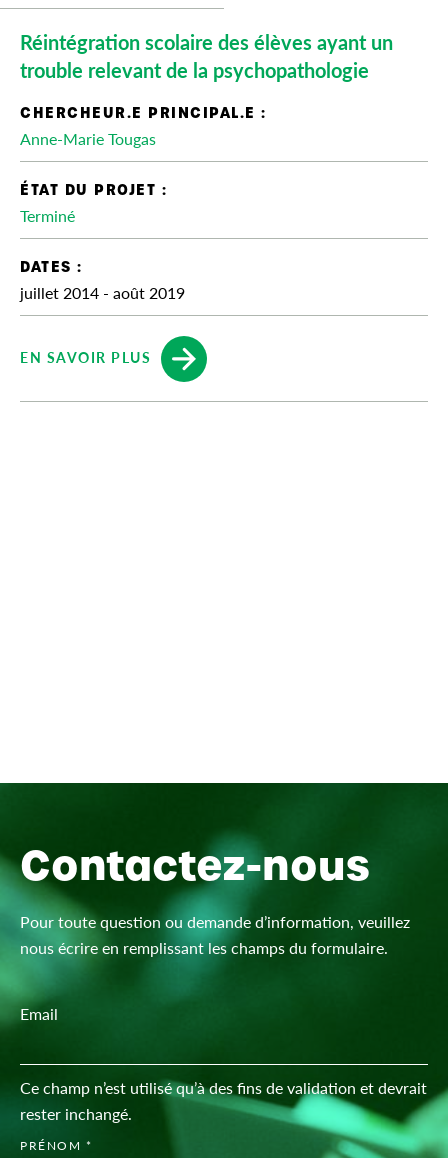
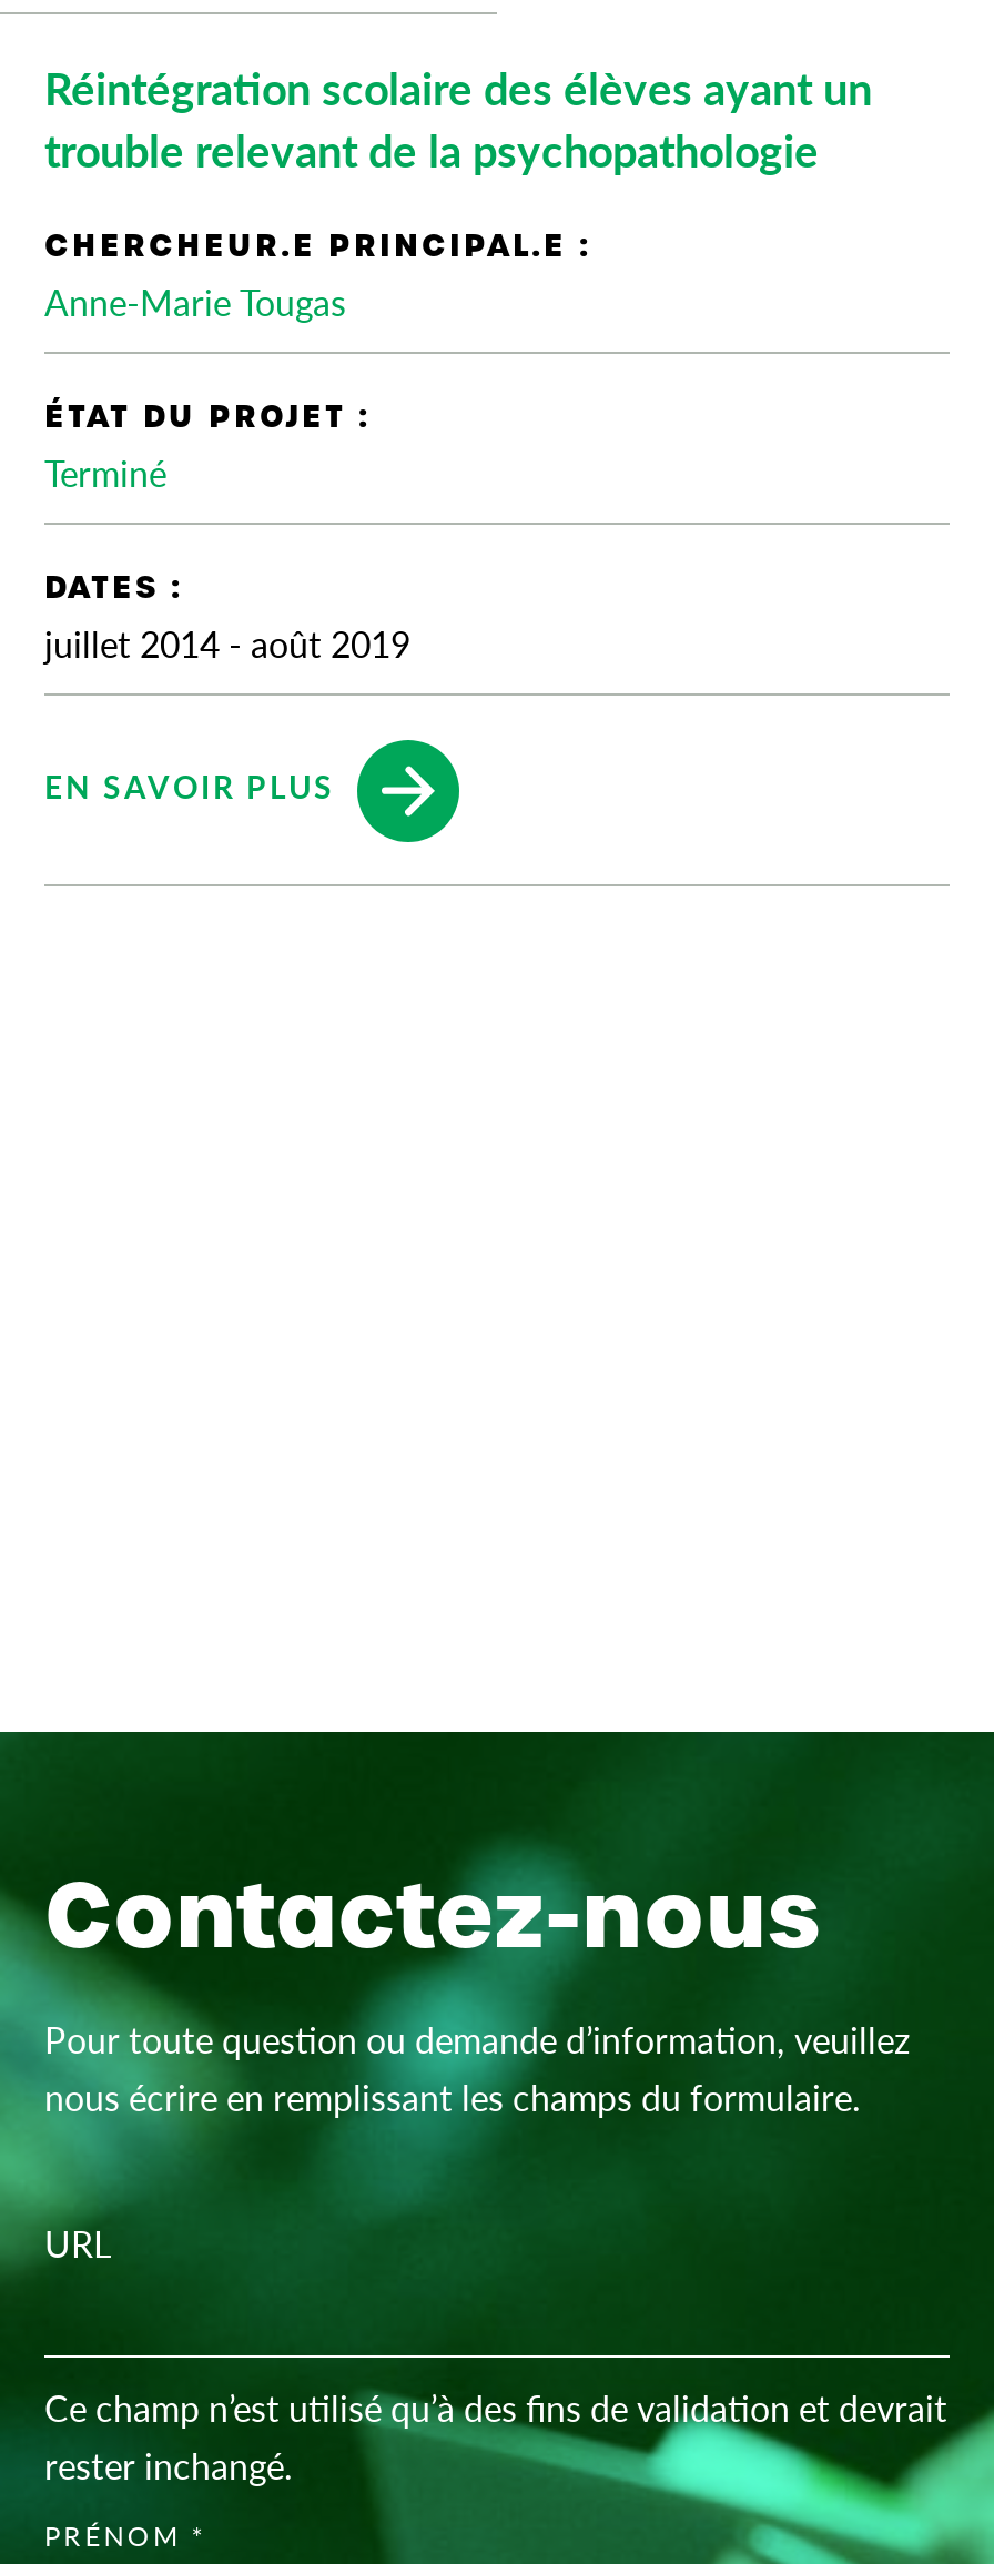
- Email
+ URL
